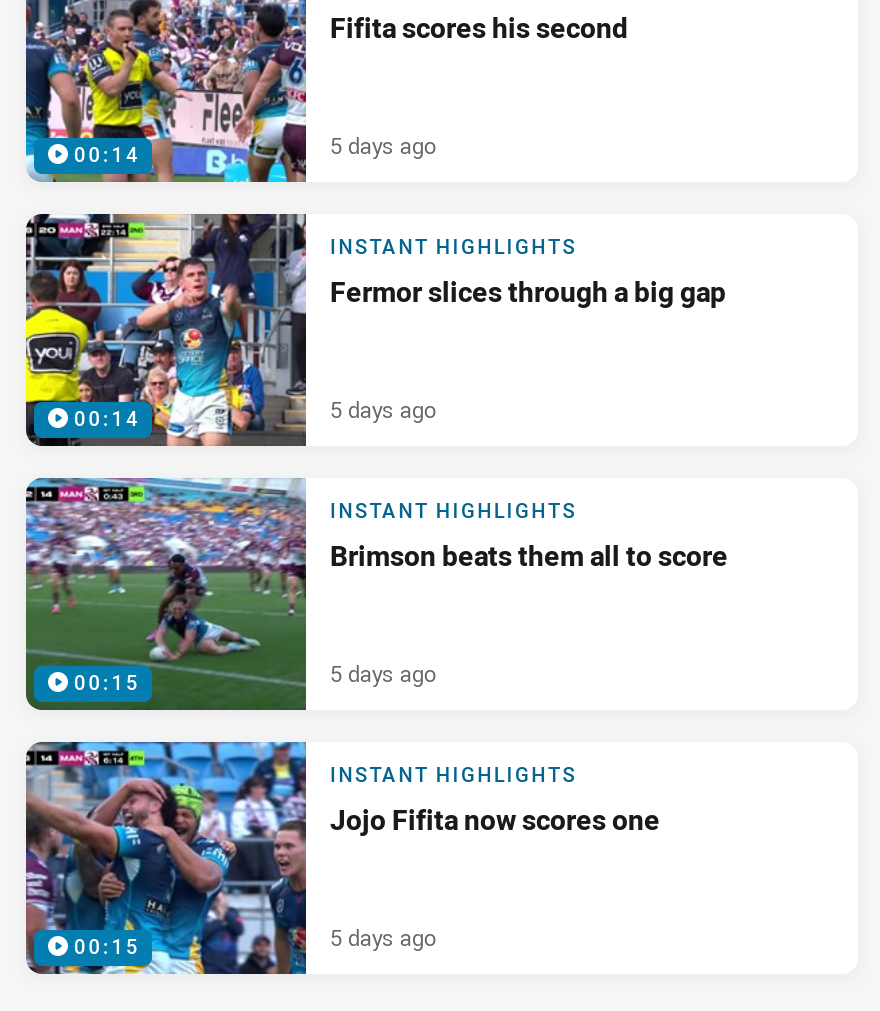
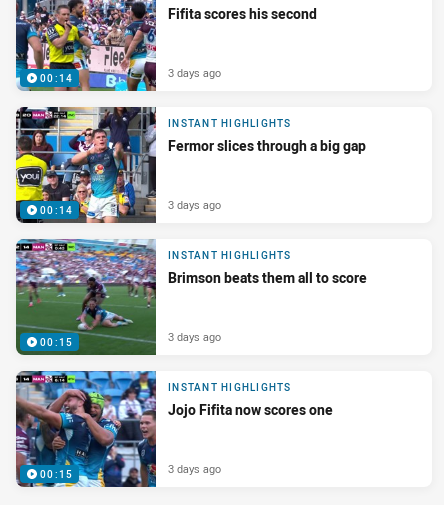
- 5 days ago
+ 3 days ago

- 5 days ago
+ 3 days ago

- 5 days ago
+ 3 days ago

- 5 days ago
+ 3 days ago
